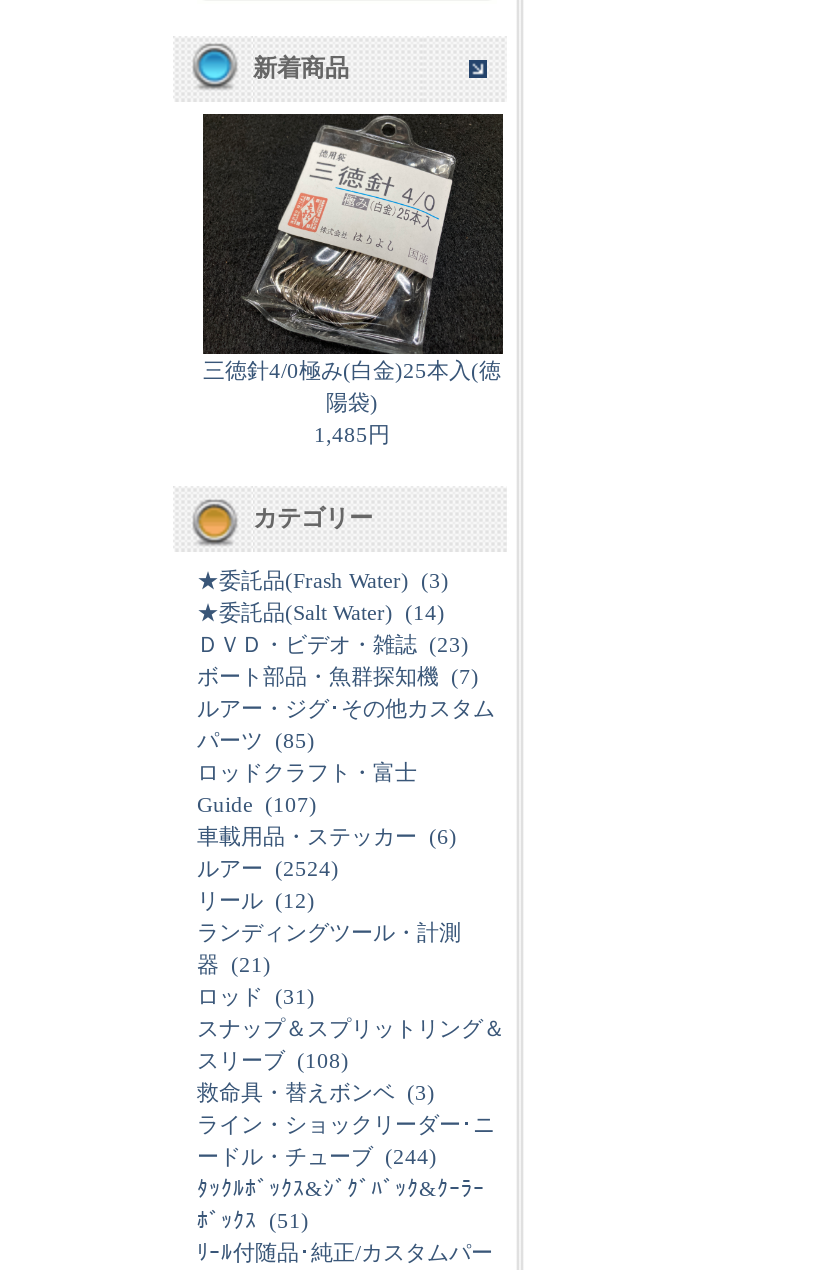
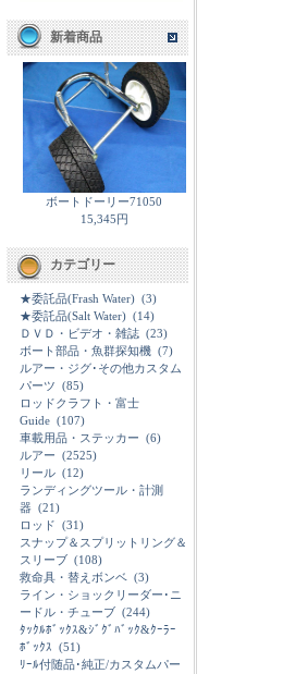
- [image]
- 三徳針4/0極み(白金)25本入(徳
- 陽袋)
- 1,485円
+ [image]
+ ボートドーリー71050
+ 15,345円

- ルアー(2524)
+ ルアー(2525)
